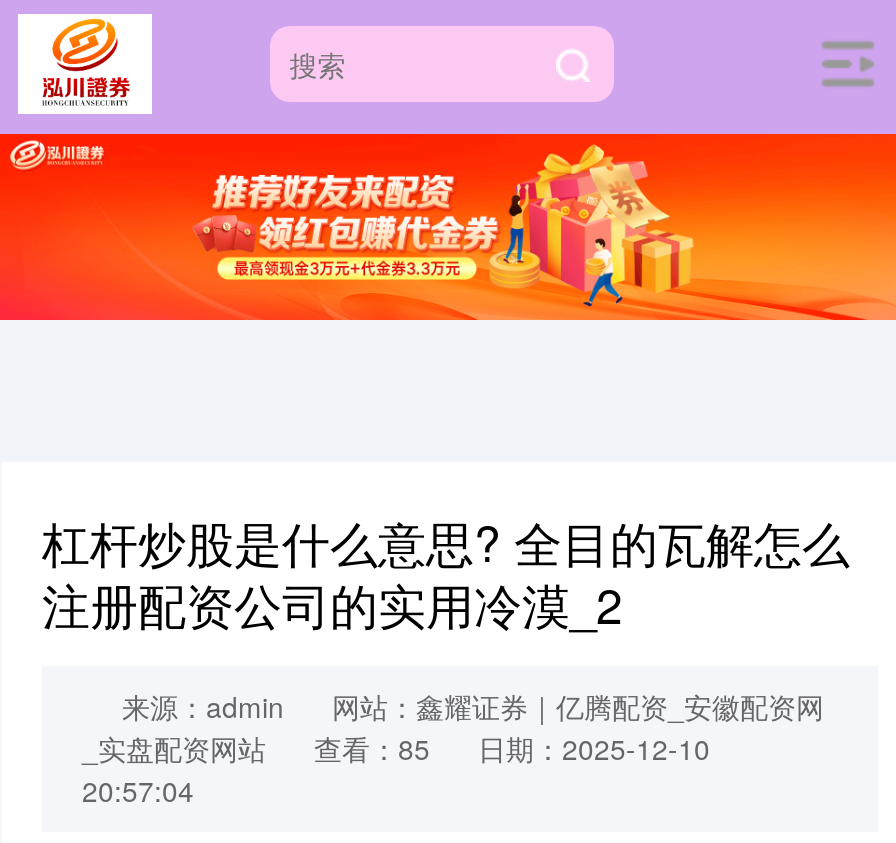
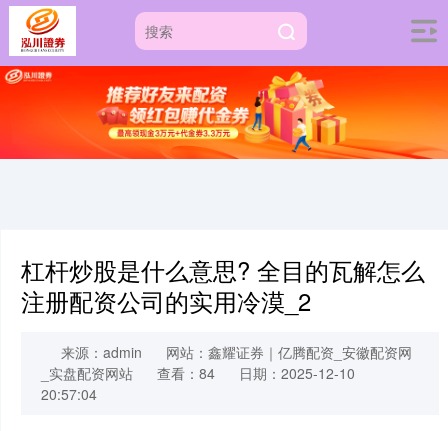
- _实盘配资网站 查看：85 日期：2025-12-10
+ _实盘配资网站 查看：84 日期：2025-12-10
